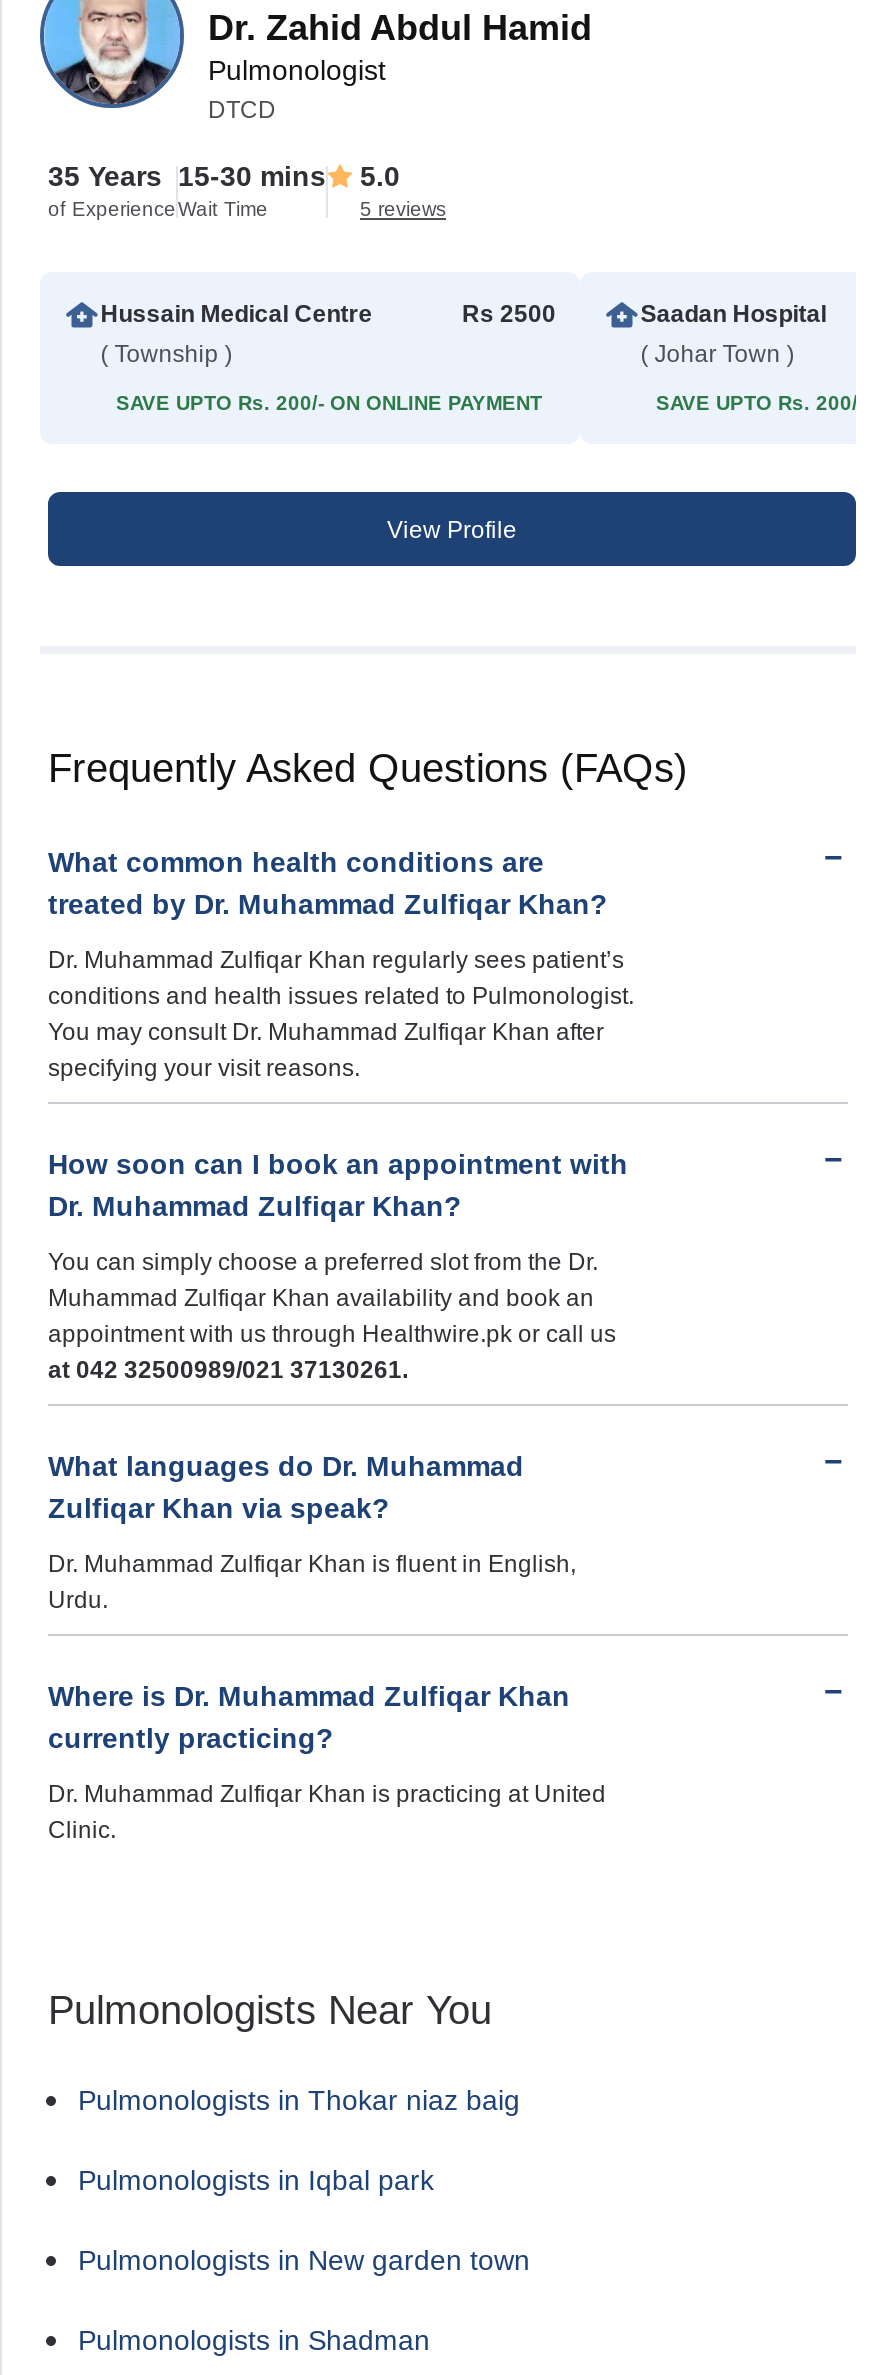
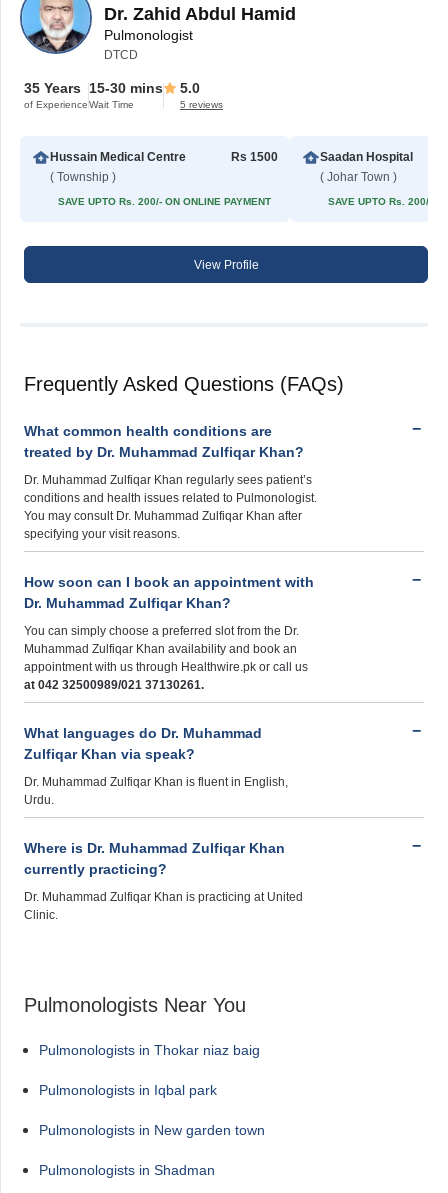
- Rs 2500
+ Rs 1500
